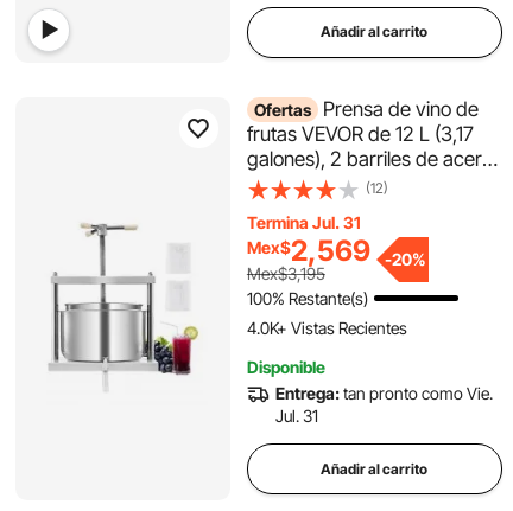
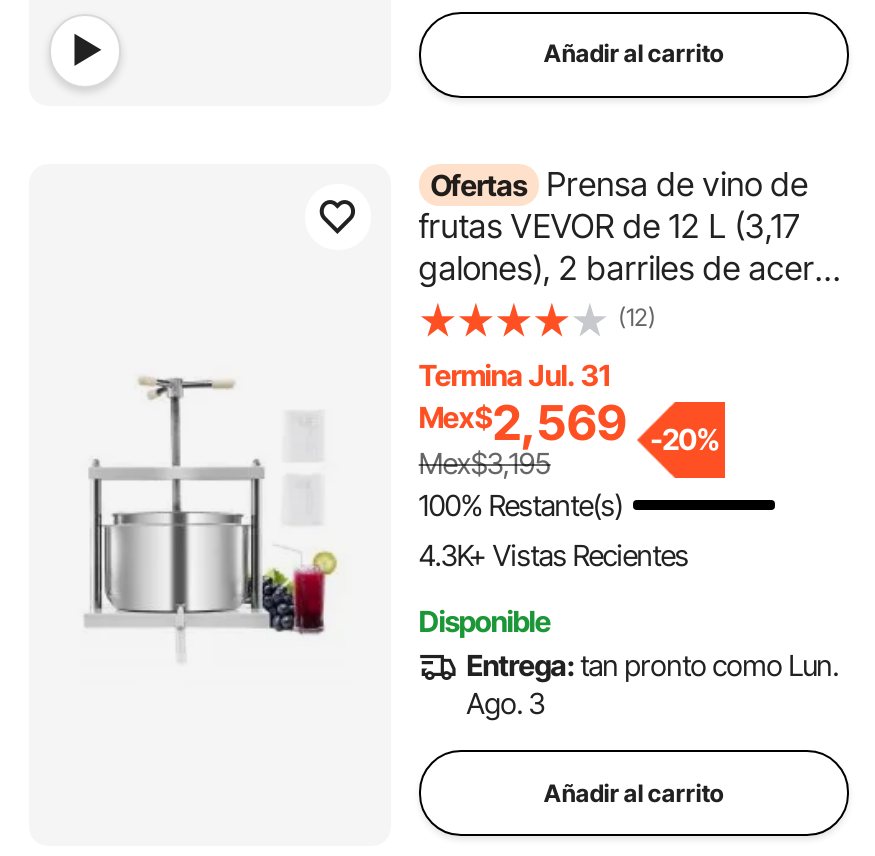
- 4.0K+ Vistas Recientes
+ 4.3K+ Vistas Recientes

- Entrega: tan pronto como Vie.
- Jul. 31
+ Entrega: tan pronto como Lun.
+ Ago. 3
